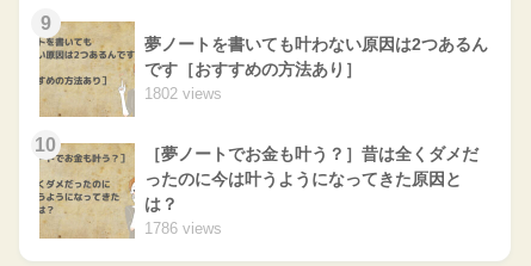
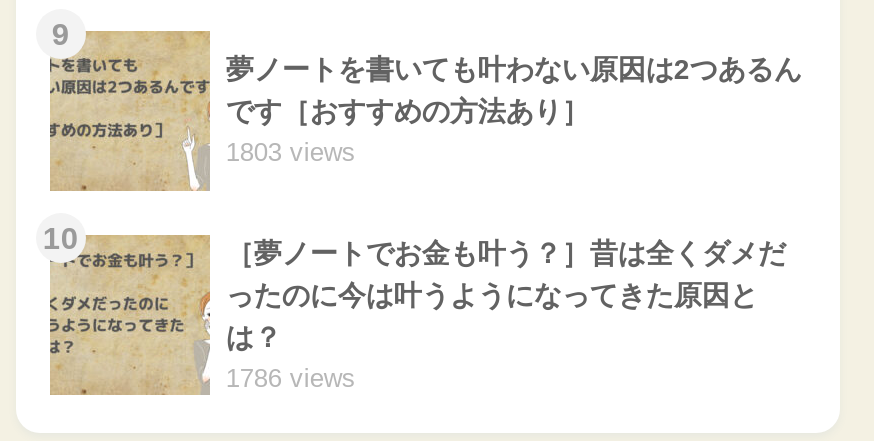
- 1802 views
+ 1803 views
